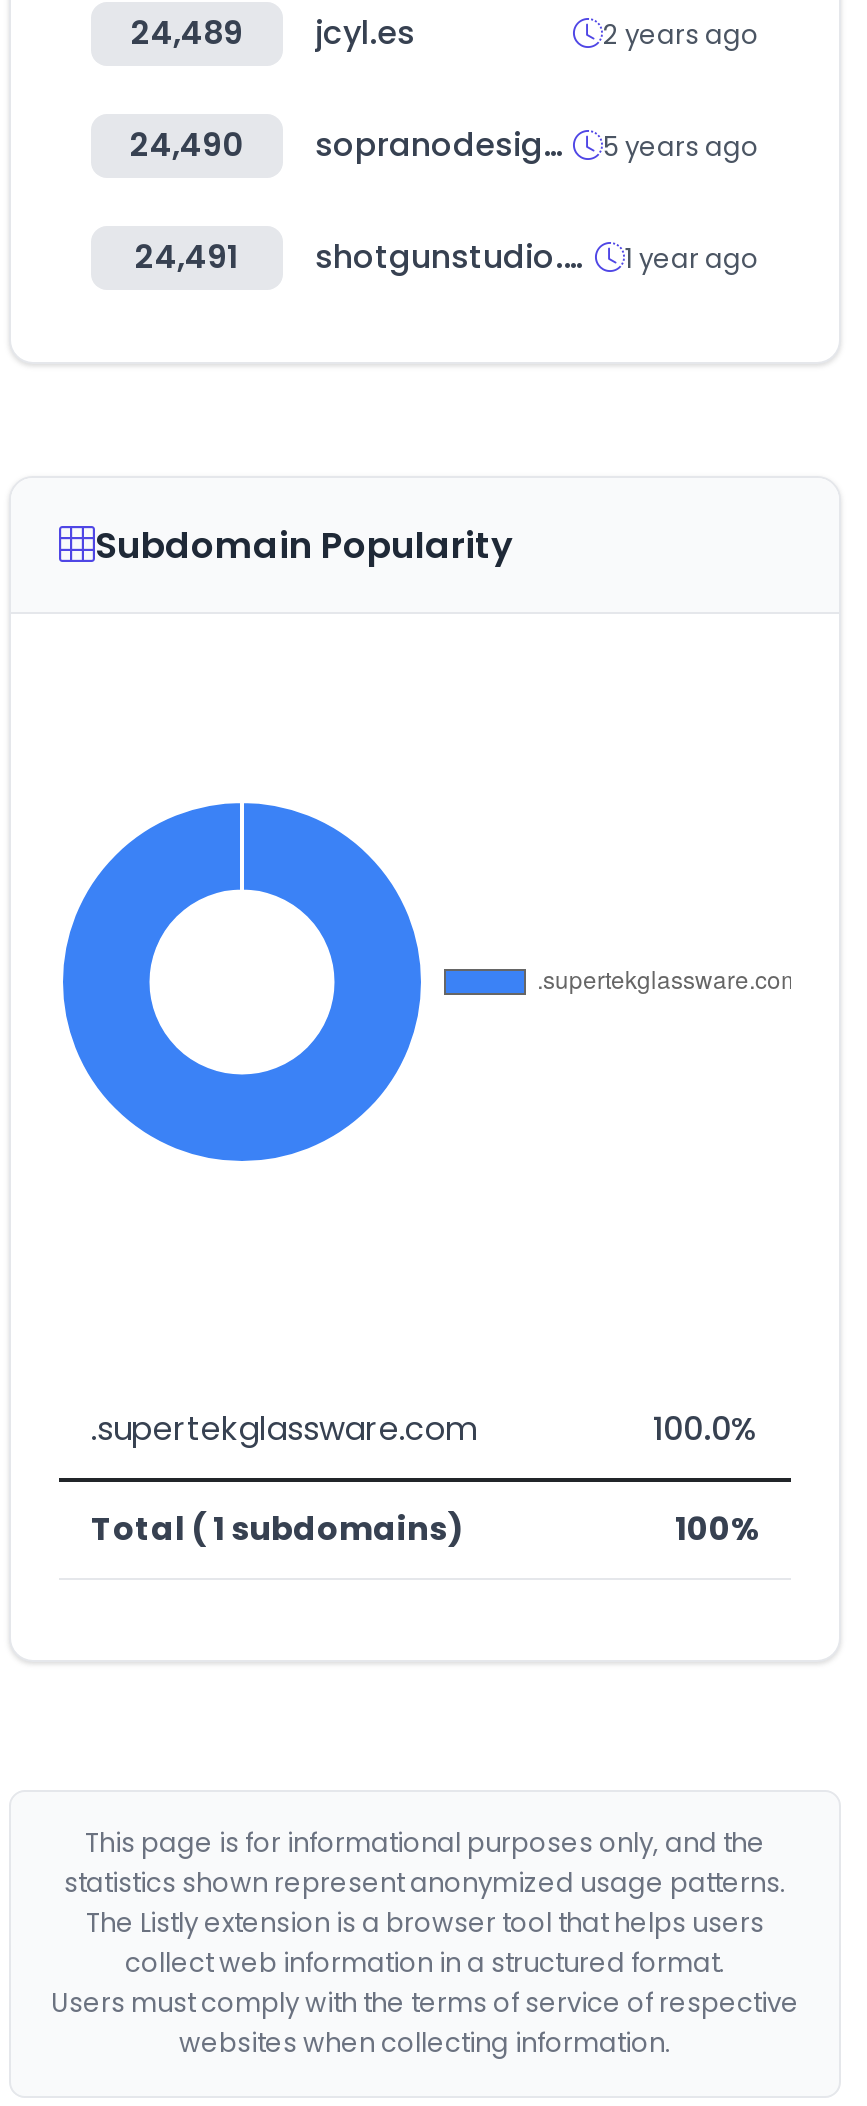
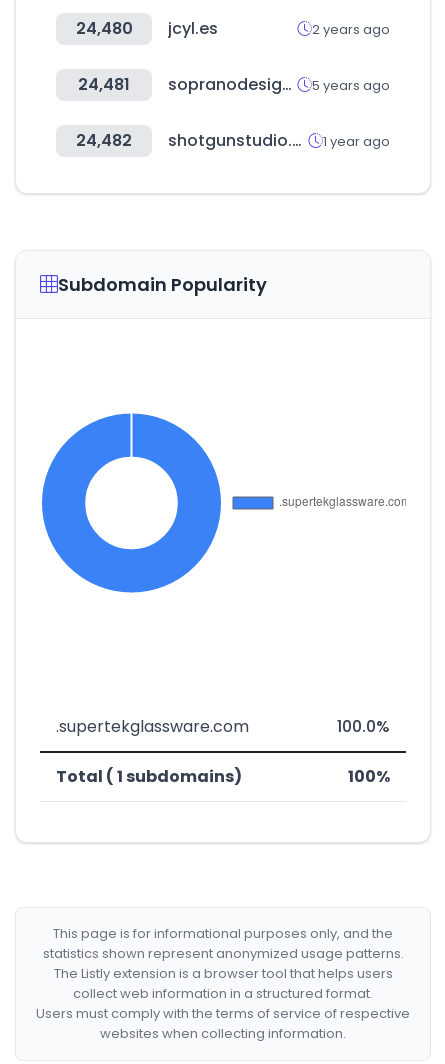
- 24,489 jcyl.es
+ 24,480 jcyl.es

- 24,490
+ 24,481

- 24,491
+ 24,482
